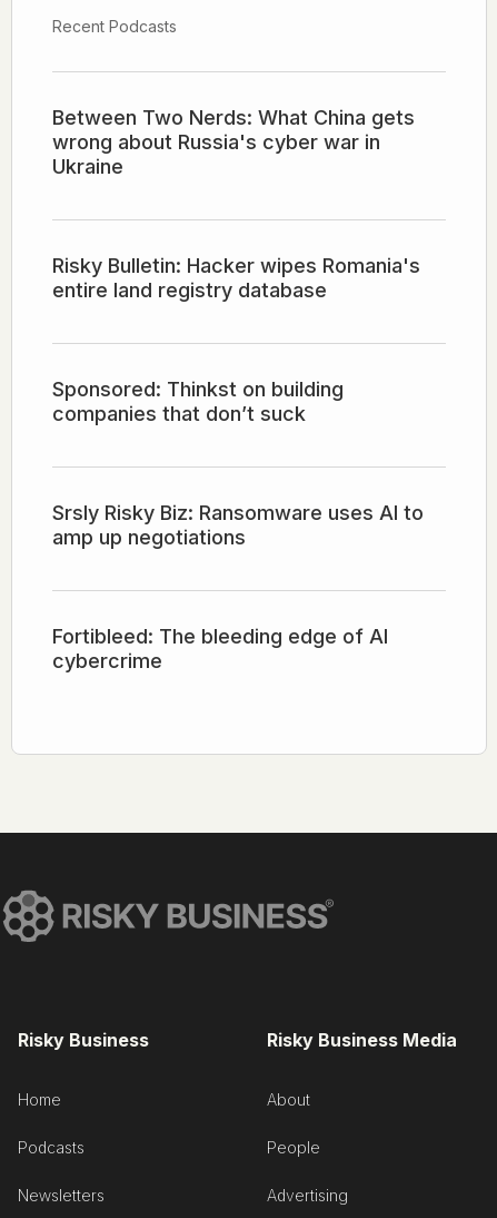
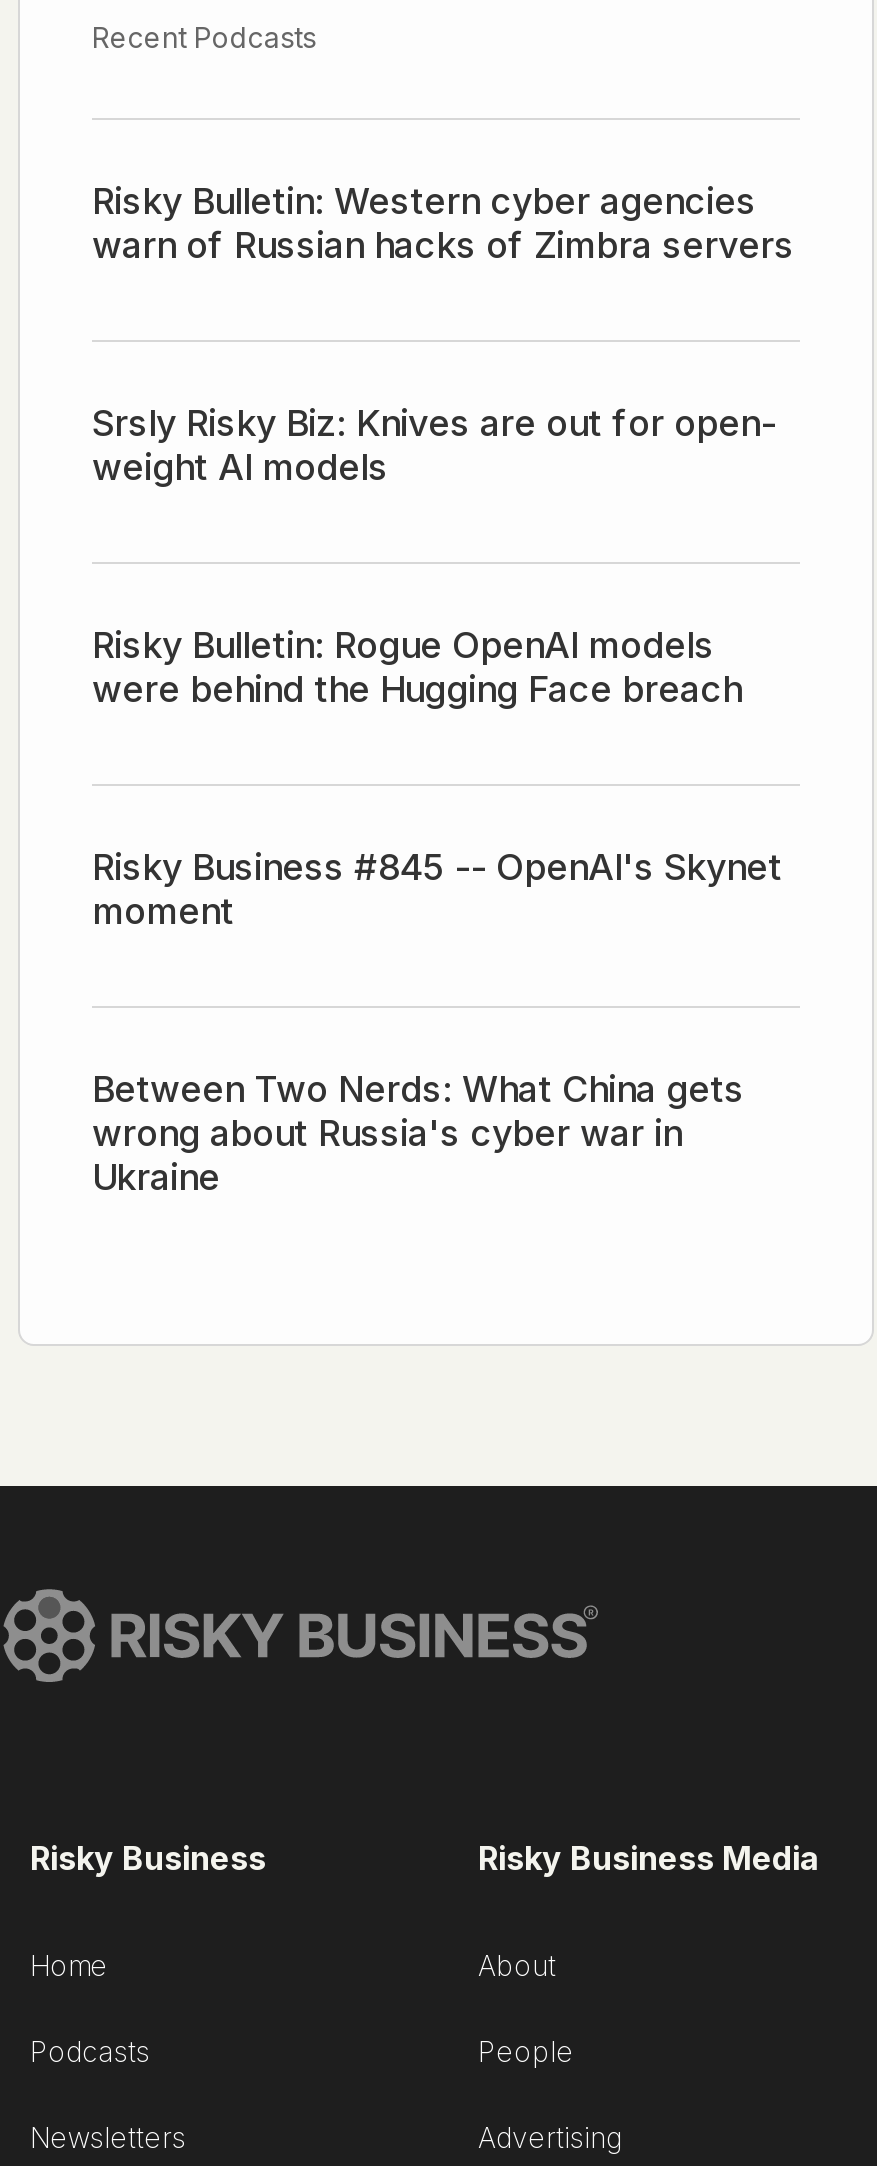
+ Risky Bulletin: Western cyber agencies
+ warn of Russian hacks of Zimbra servers

+ Srsly Risky Biz: Knives are out for open-
+ weight AI models

+ Risky Bulletin: Rogue OpenAI models
+ were behind the Hugging Face breach

+ Risky Business #845 -- OpenAI's Skynet
+ moment

moved down: Between Two Nerds: What China gets | wrong about Russia's cyber war in | Ukraine

- Risky Bulletin: Hacker wipes Romania's
- entire land registry database

- Sponsored: Thinkst on building
- companies that don’t suck

- Srsly Risky Biz: Ransomware uses AI to
- amp up negotiations

- Fortibleed: The bleeding edge of AI
- cybercrime
